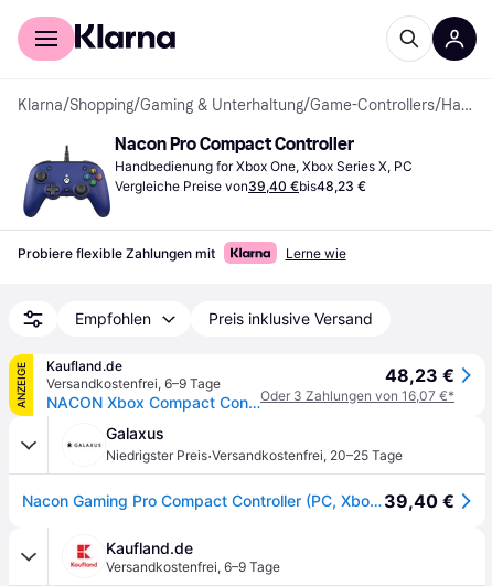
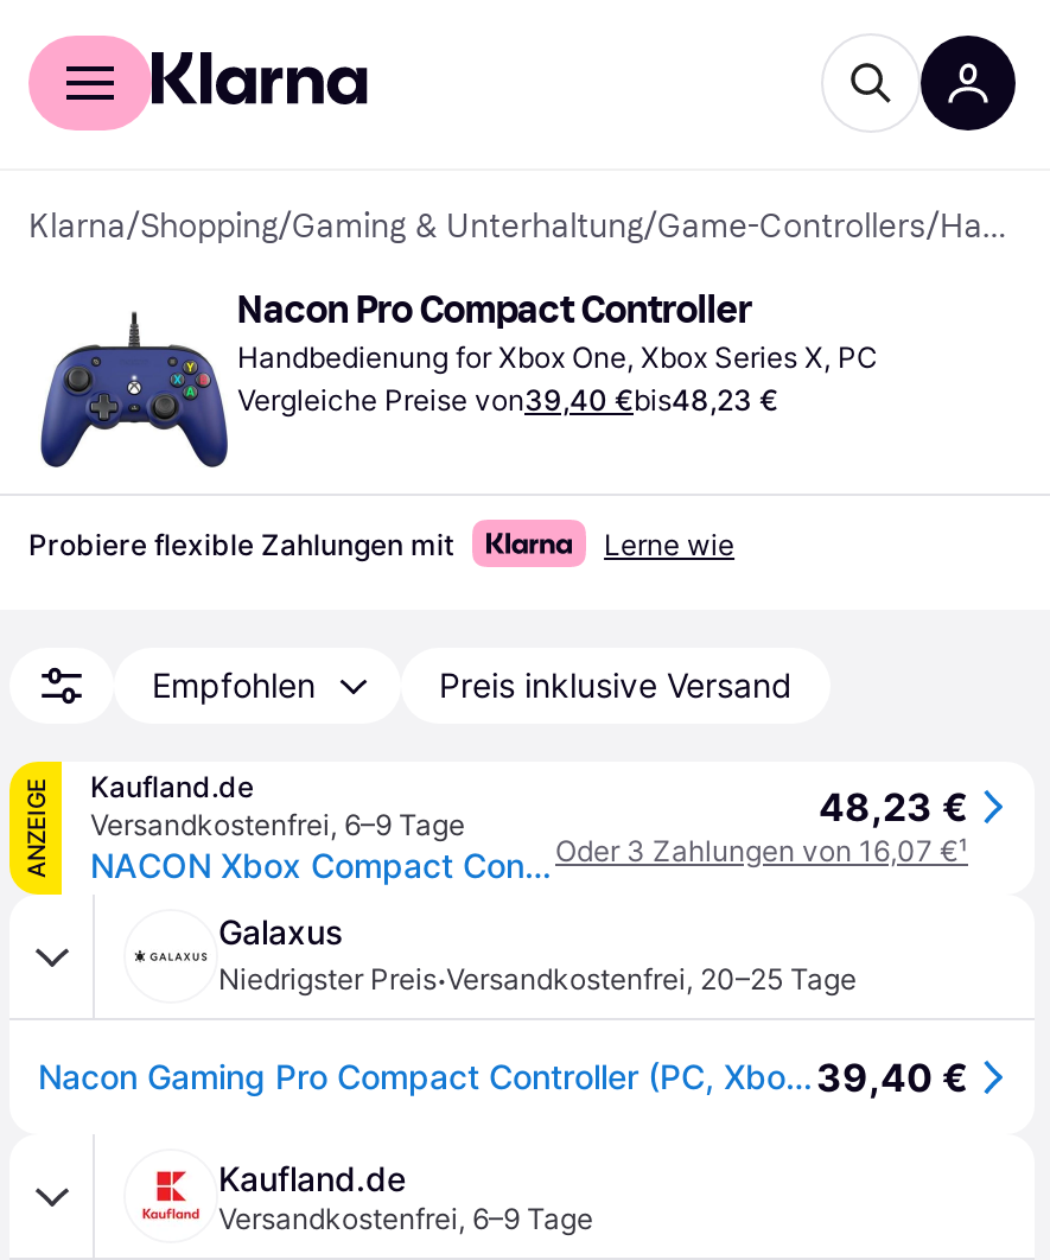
- Oder 3 Zahlungen von 16,07 €*
+ Oder 3 Zahlungen von 16,07 €¹
